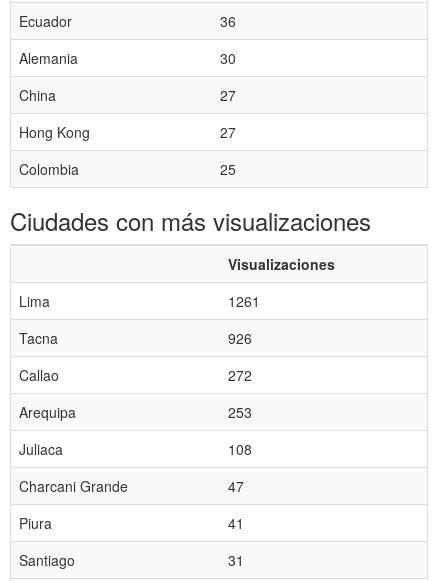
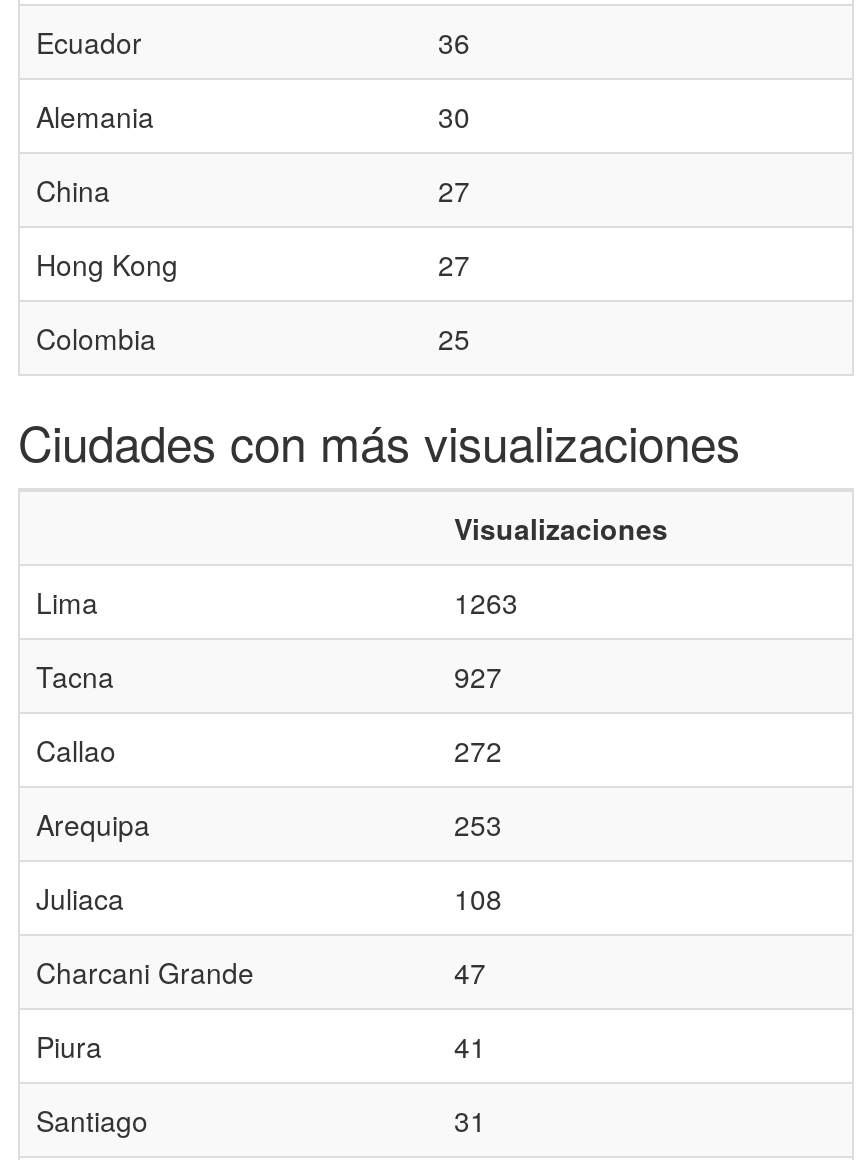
- 1261
+ 1263

- 926
+ 927
